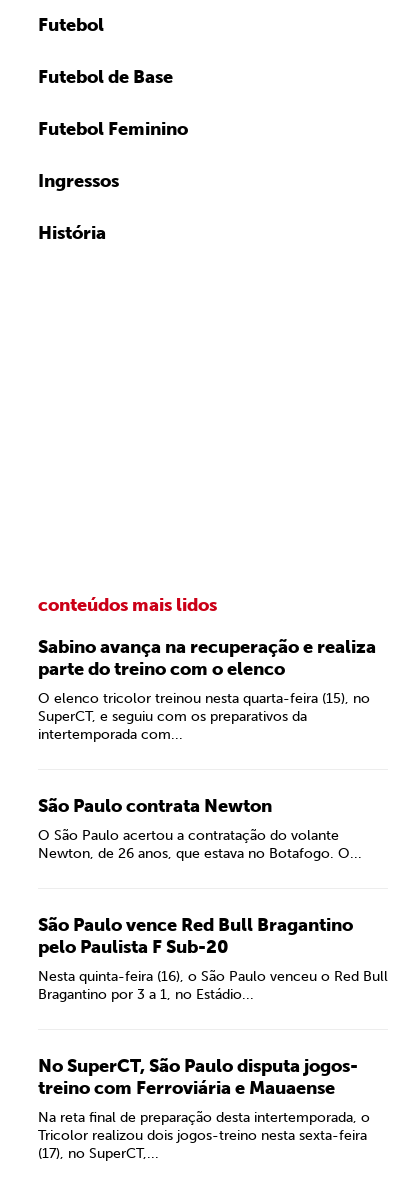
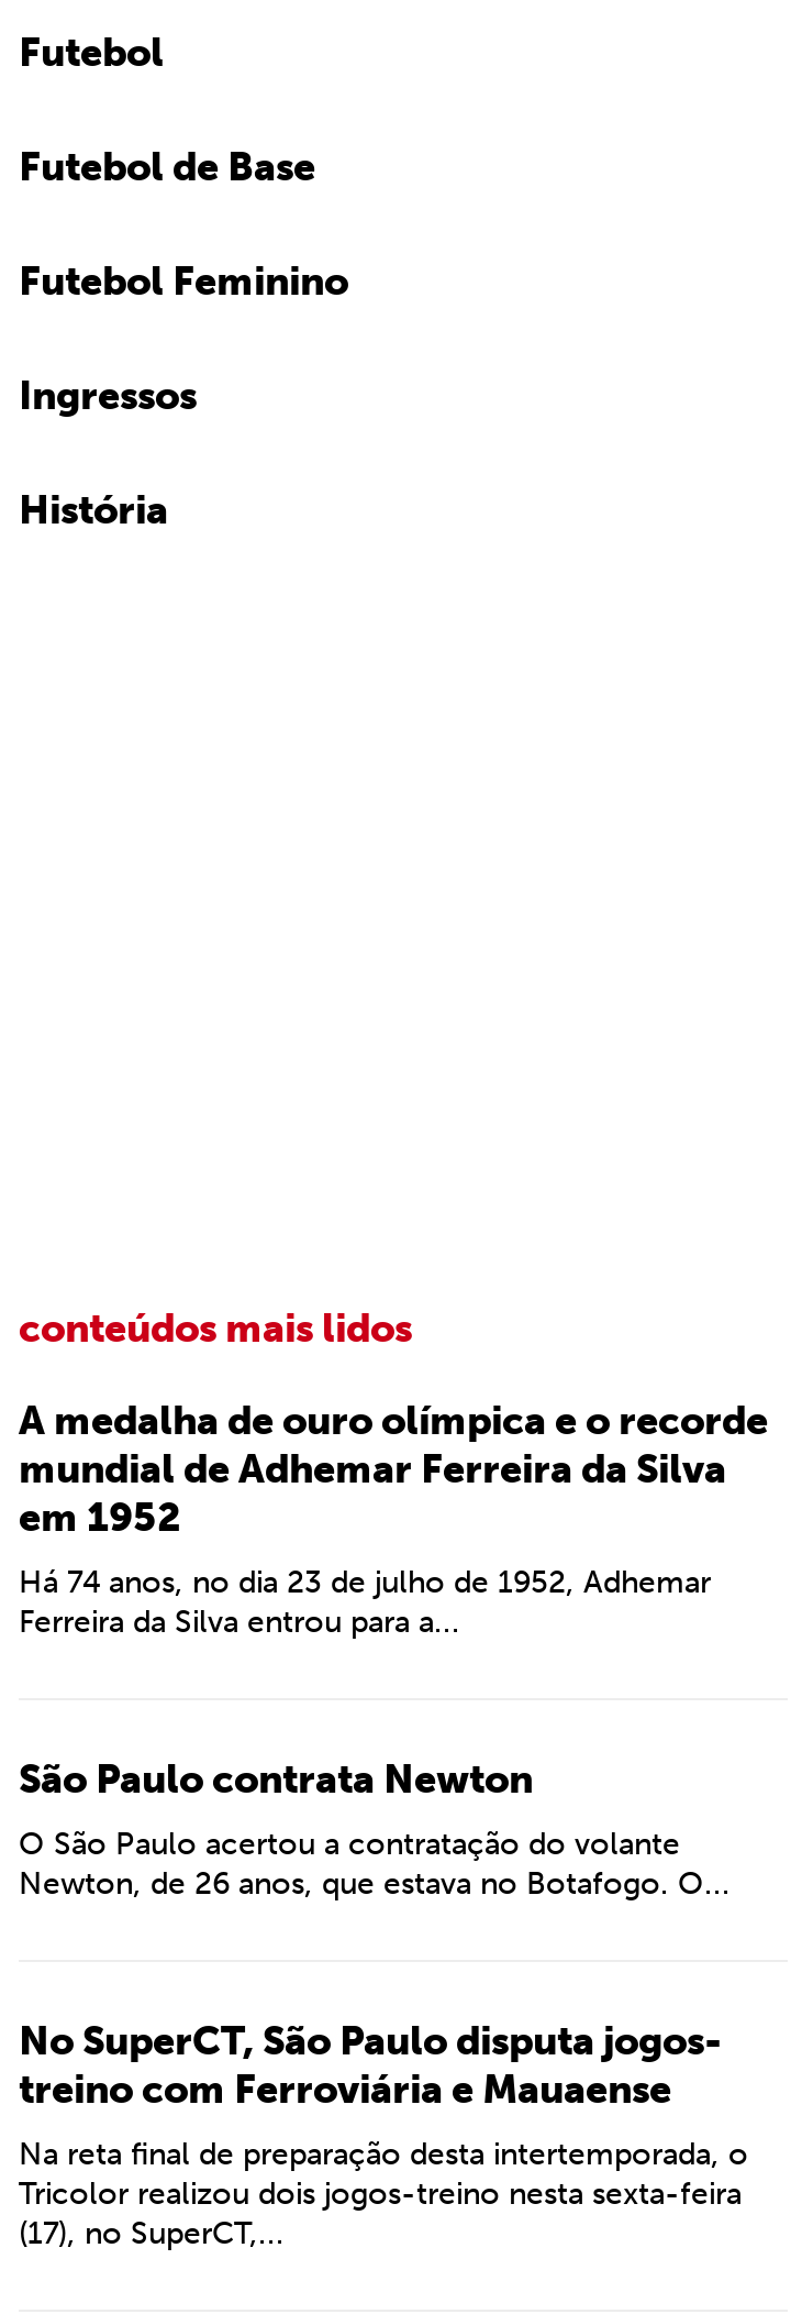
- Sabino avança na recuperação e realiza
- parte do treino com o elenco
+ A medalha de ouro olímpica e o recorde
+ mundial de Adhemar Ferreira da Silva
+ em 1952

- O elenco tricolor treinou nesta quarta-feira (15), no
- SuperCT, e seguiu com os preparativos da
- intertemporada com...
+ Há 74 anos, no dia 23 de julho de 1952, Adhemar
+ Ferreira da Silva entrou para a...

- São Paulo vence Red Bull Bragantino
- pelo Paulista F Sub-20
- Nesta quinta-feira (16), o São Paulo venceu o Red Bull
- Bragantino por 3 a 1, no Estádio...
